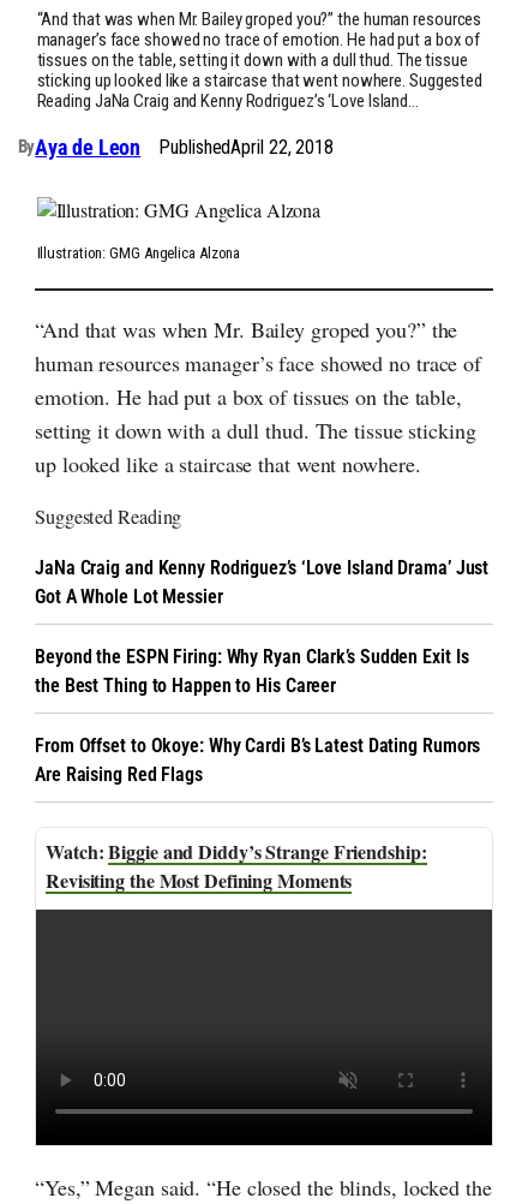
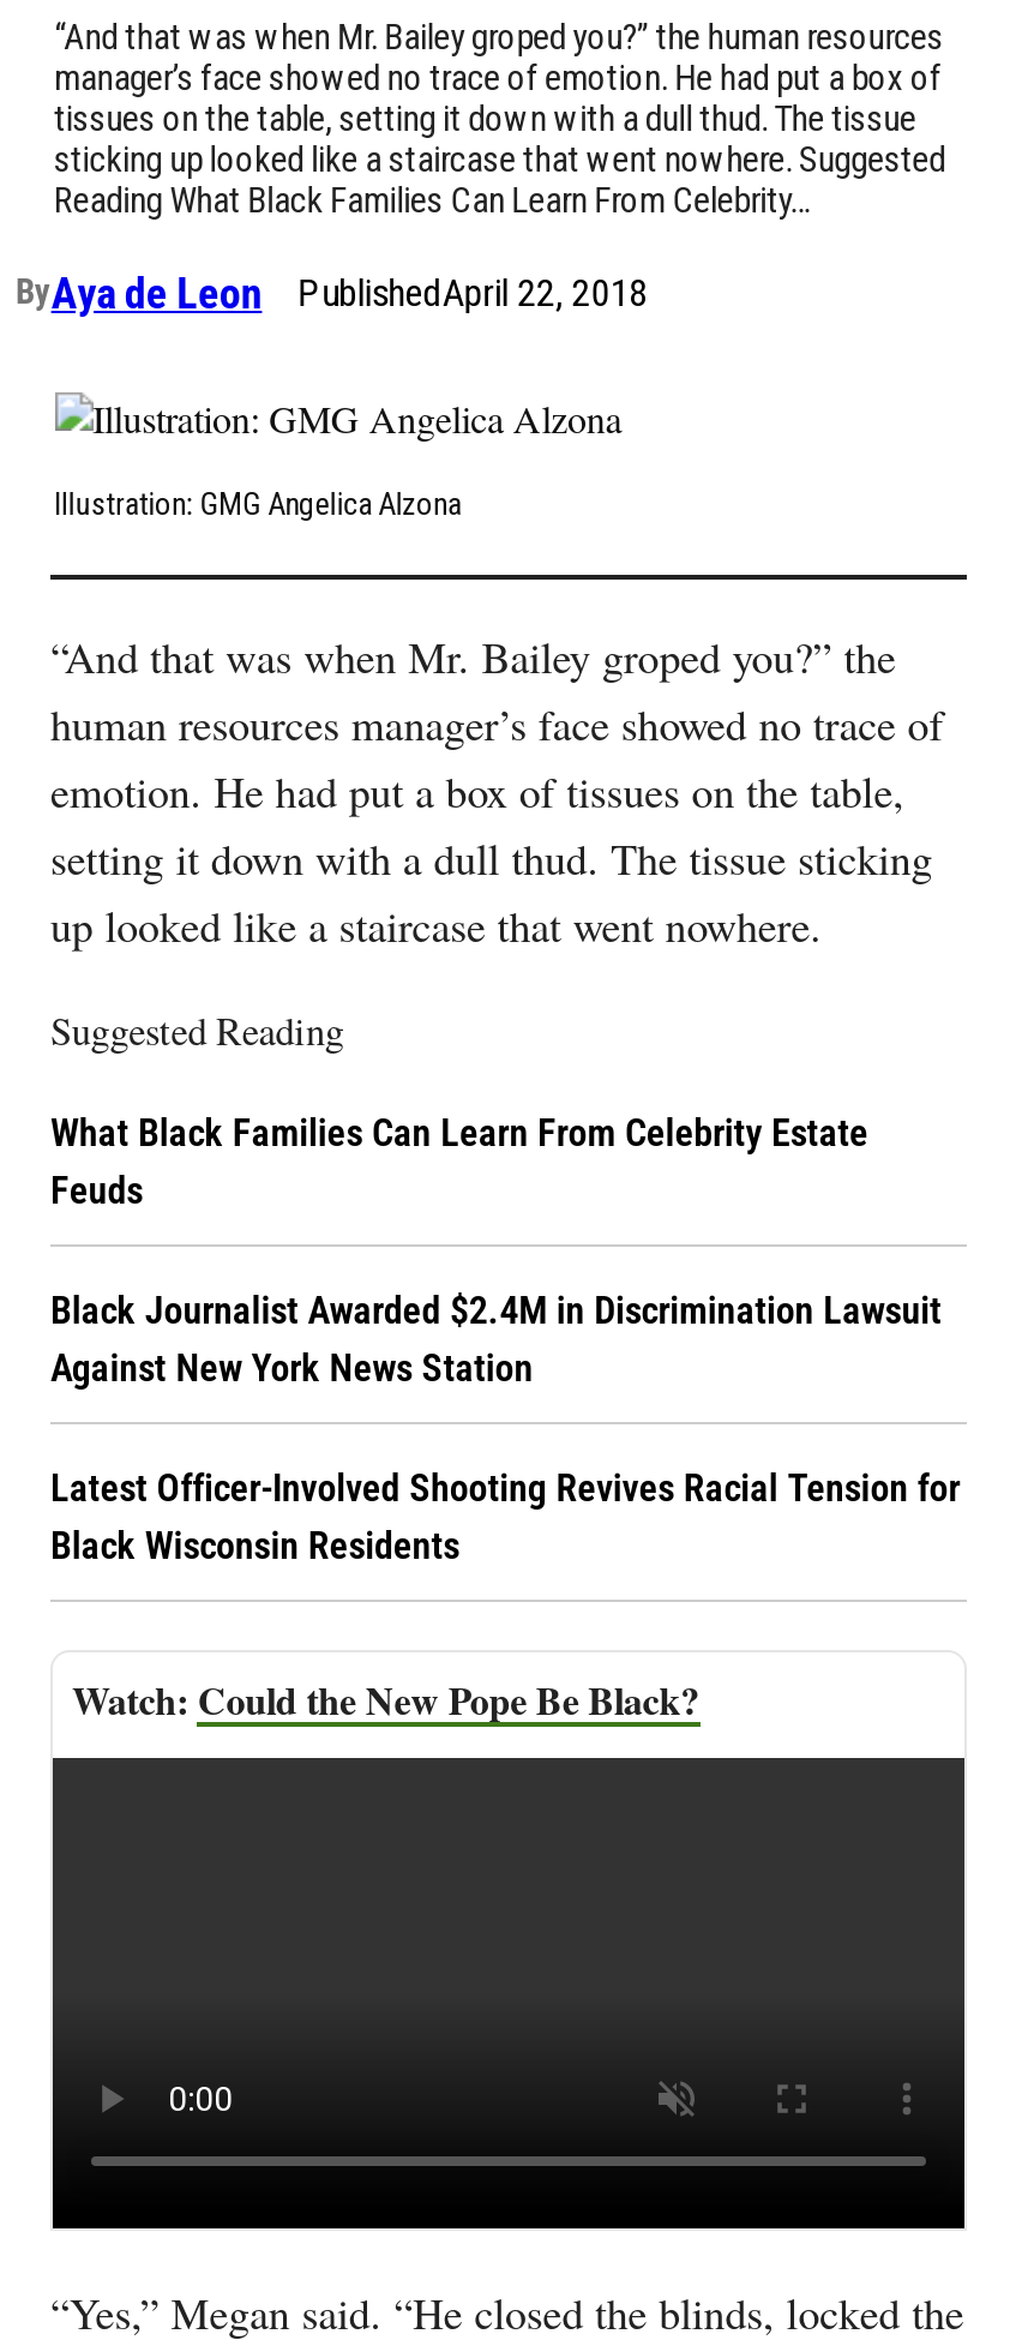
- Reading JaNa Craig and Kenny Rodriguez’s ‘Love Island…
+ Reading What Black Families Can Learn From Celebrity…

- JaNa Craig and Kenny Rodriguez’s ‘Love Island Drama’ Just
- Got A Whole Lot Messier
+ What Black Families Can Learn From Celebrity Estate
+ Feuds

- Beyond the ESPN Firing: Why Ryan Clark’s Sudden Exit Is
- the Best Thing to Happen to His Career
+ Black Journalist Awarded $2.4M in Discrimination Lawsuit
+ Against New York News Station

- From Offset to Okoye: Why Cardi B’s Latest Dating Rumors
- Are Raising Red Flags
+ Latest Officer-Involved Shooting Revives Racial Tension for
+ Black Wisconsin Residents

- Biggie and Diddy’s Strange Friendship:
- Revisiting the Most Defining Moments
+ Could the New Pope Be Black?
